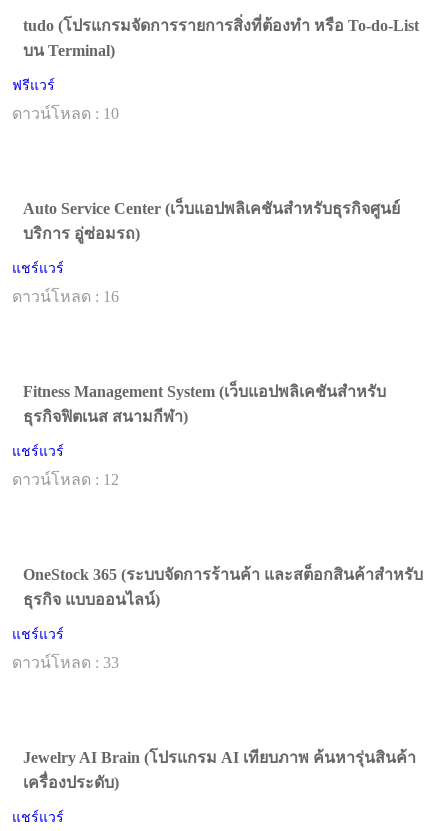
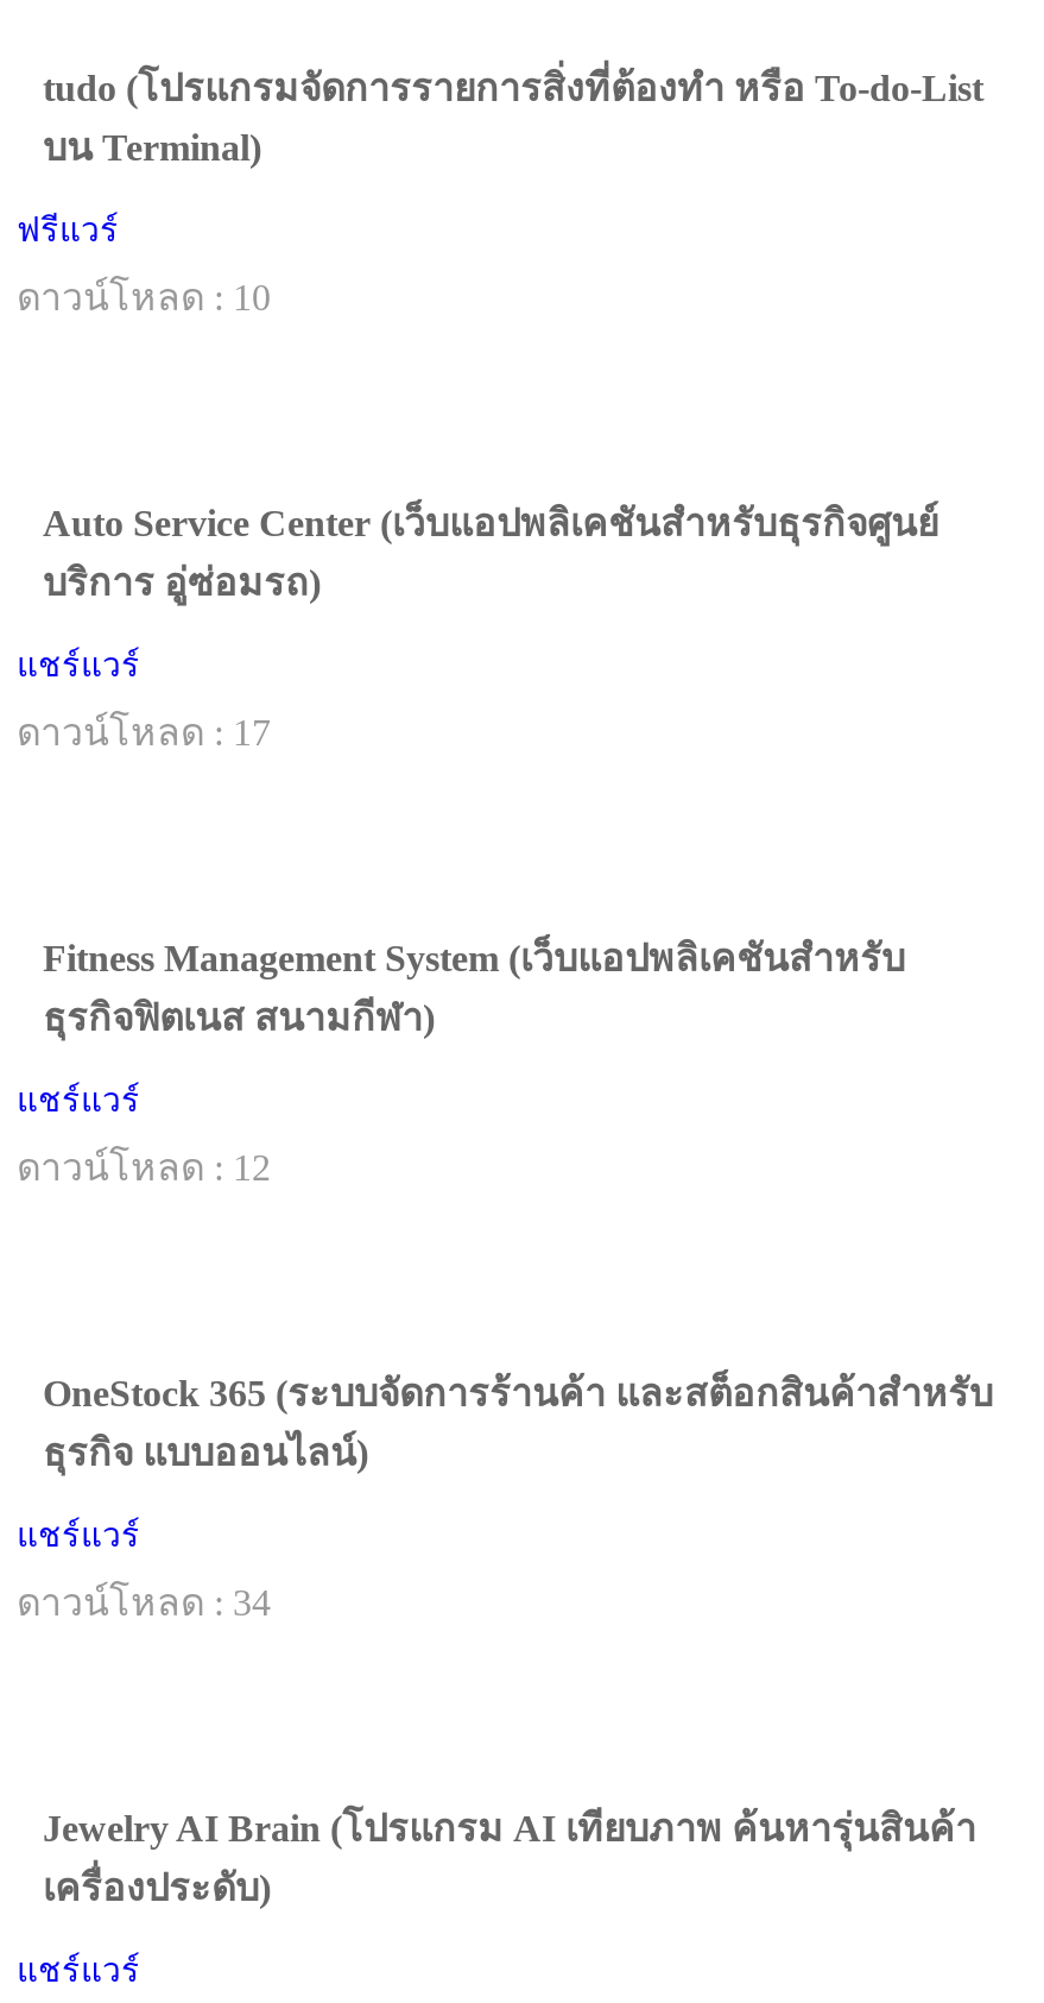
- ดาวน์โหลด : 16
+ ดาวน์โหลด : 17

- ดาวน์โหลด : 33
+ ดาวน์โหลด : 34
